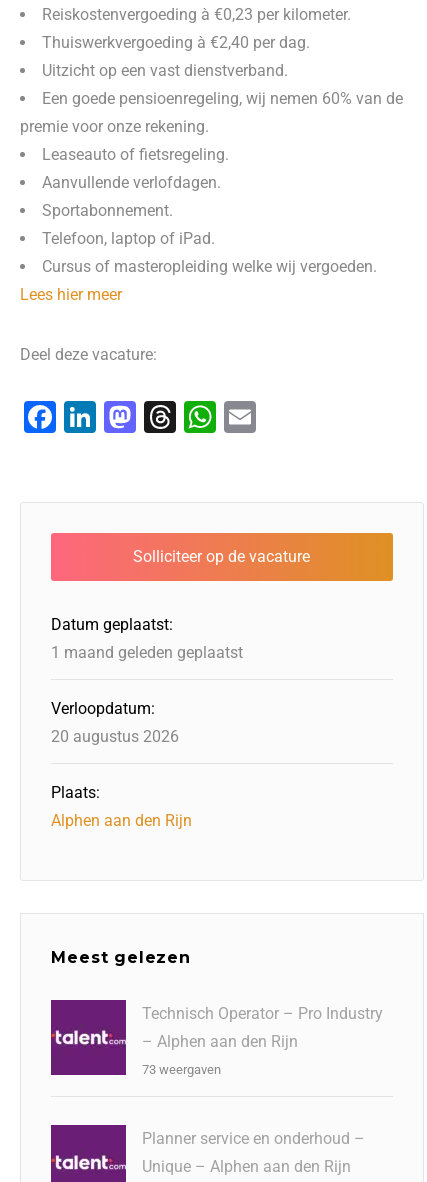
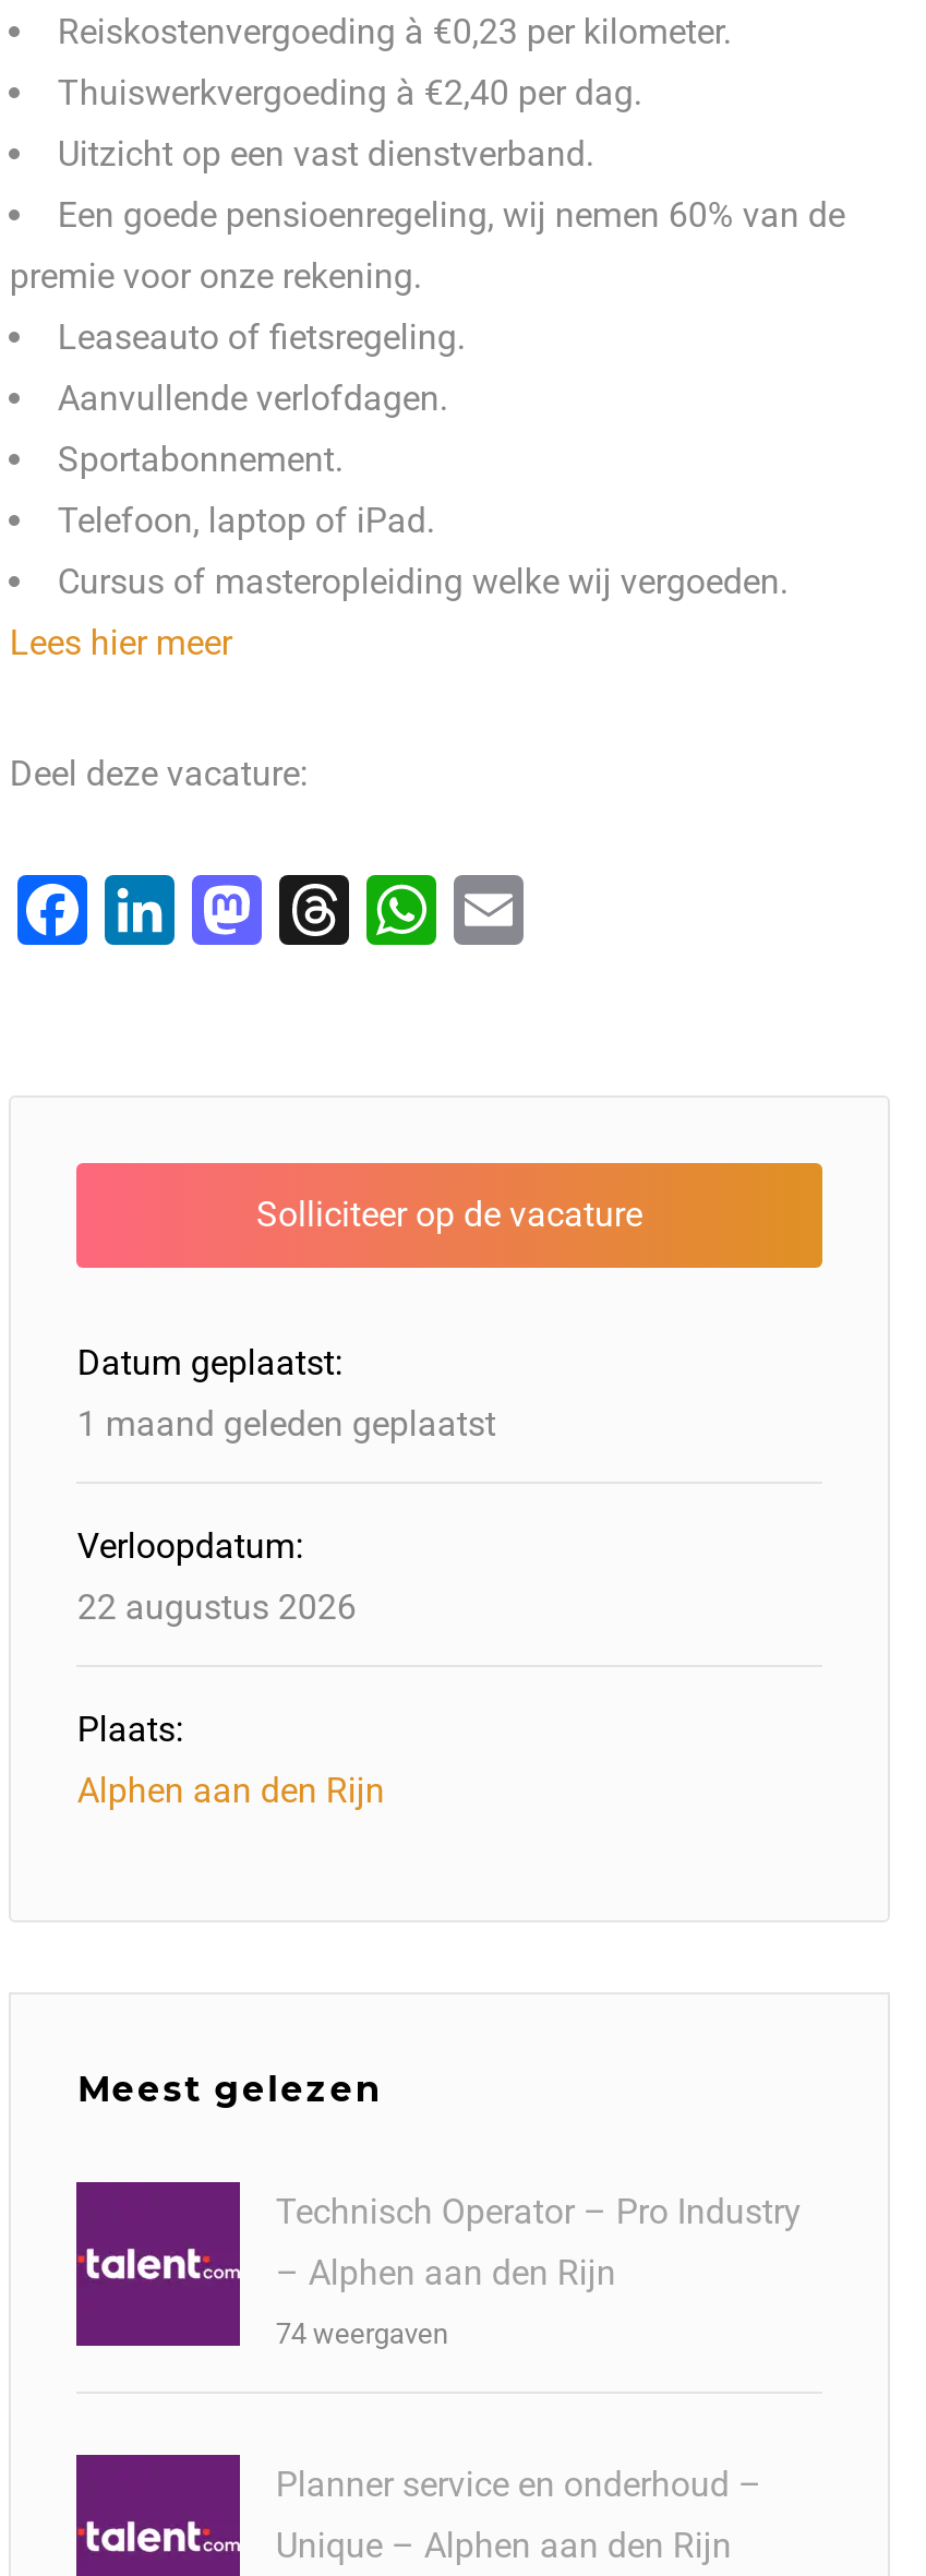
- 20 augustus 2026
+ 22 augustus 2026

- 73 weergaven
+ 74 weergaven
